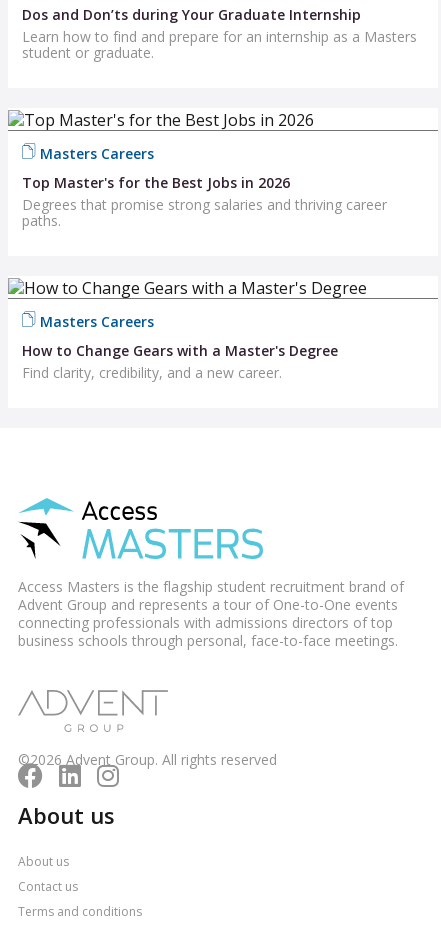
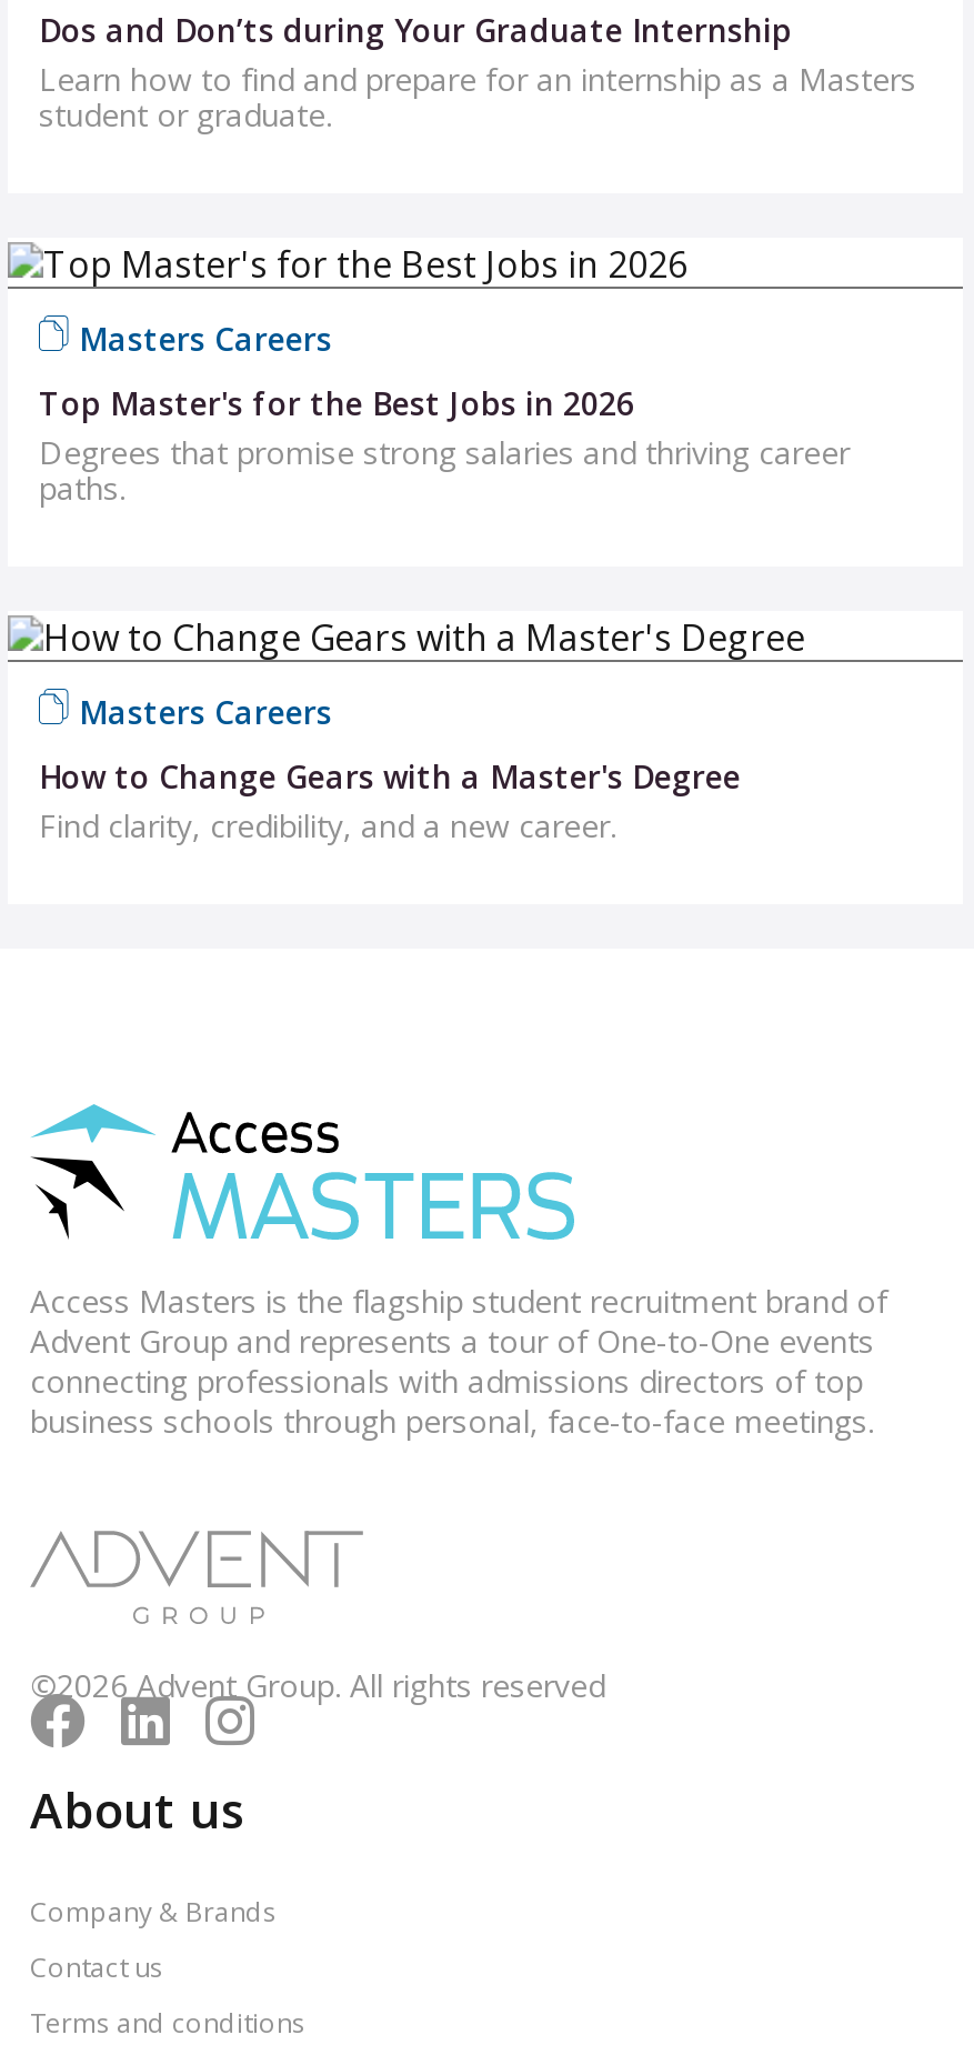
- About us
+ Company & Brands
